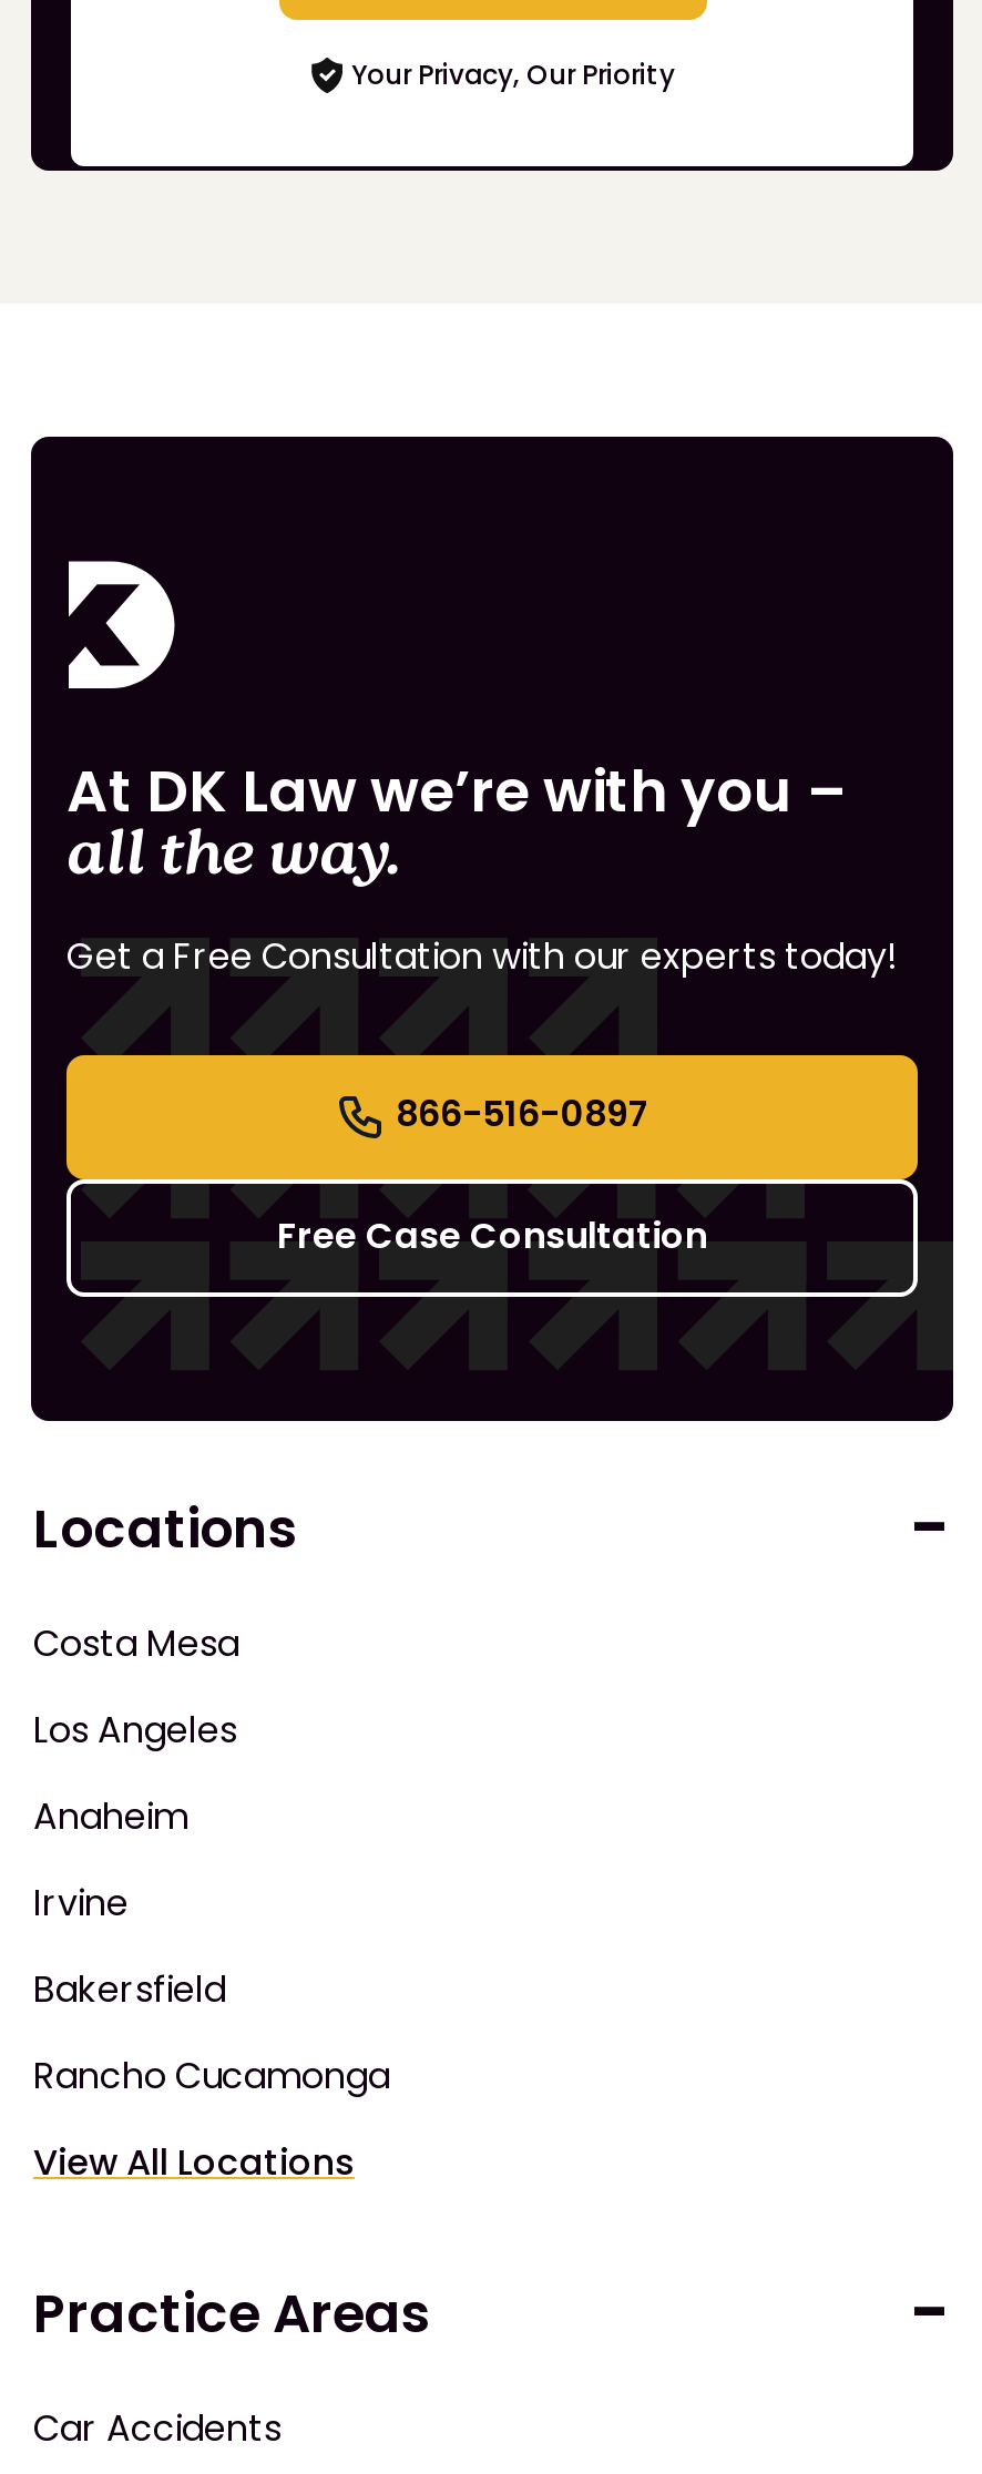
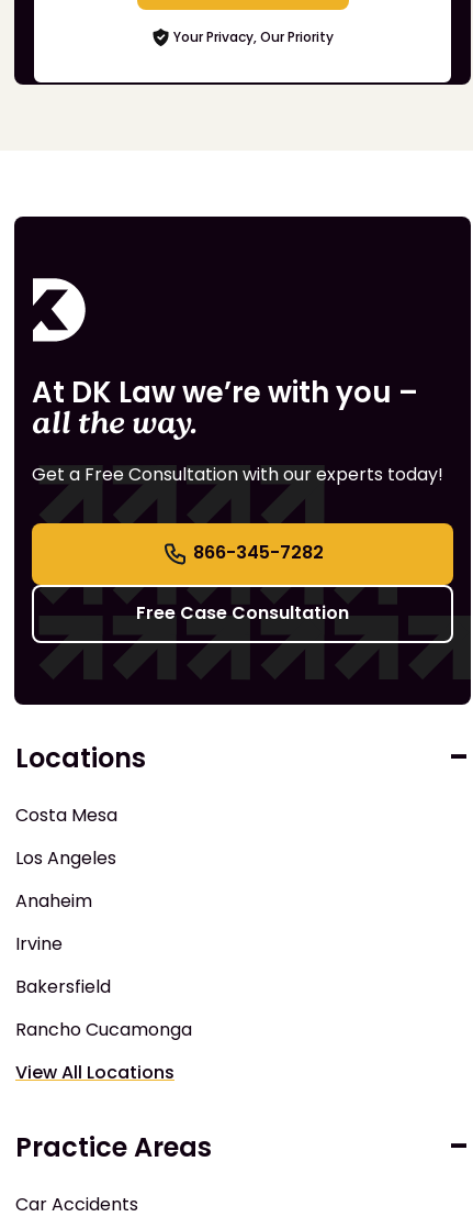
- 866-516-0897
+ 866-345-7282
